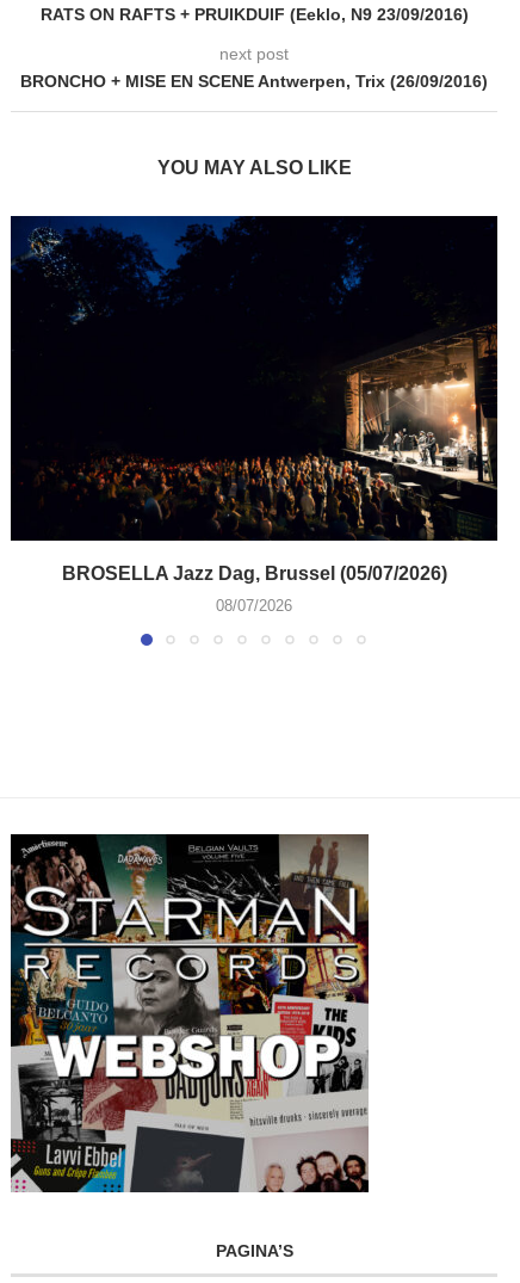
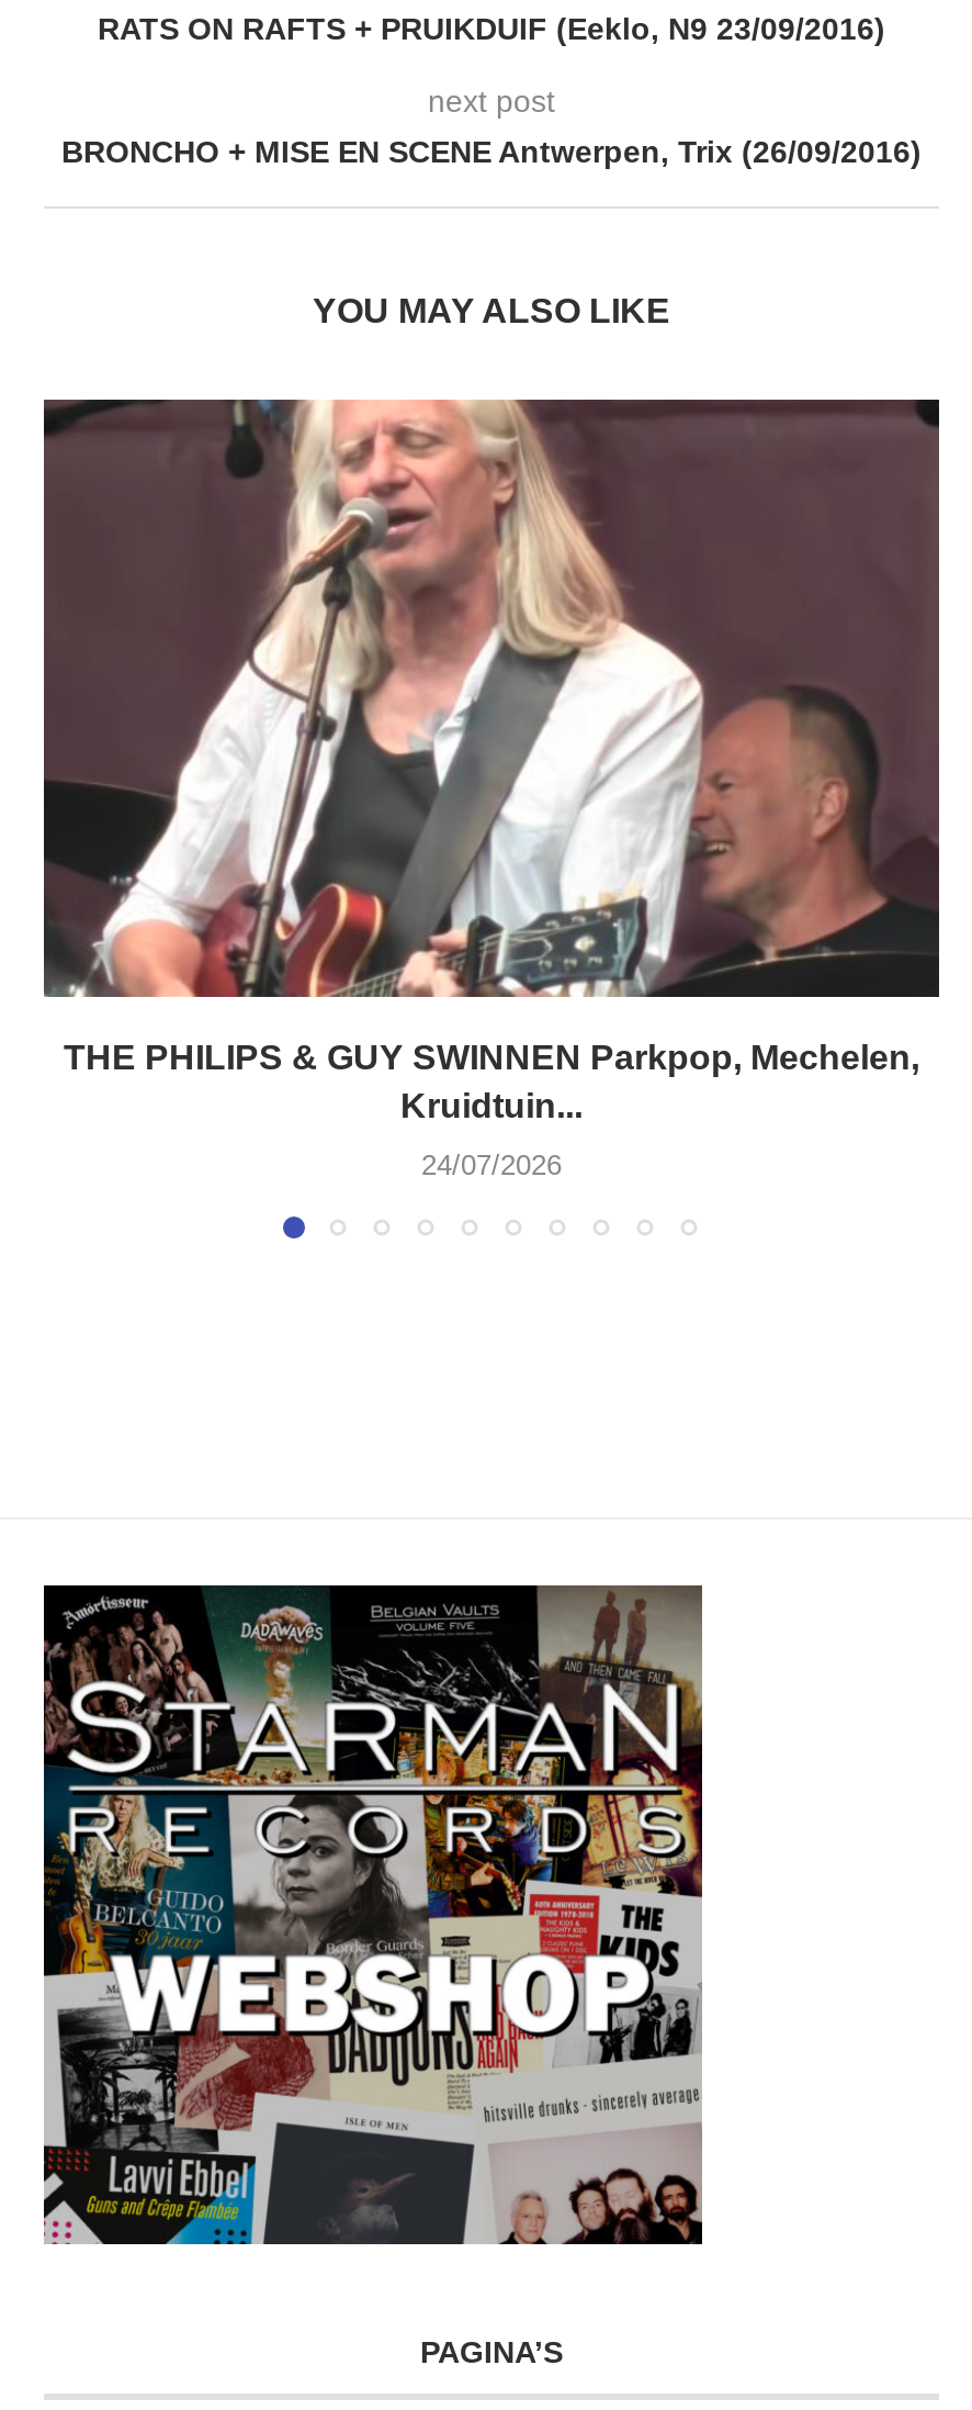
- [image]
- BROSELLA Jazz Dag, Brussel (05/07/2026)
+ [image]
+ THE PHILIPS & GUY SWINNEN Parkpop, Mechelen,
+ Kruidtuin...

- 08/07/2026
+ 24/07/2026
